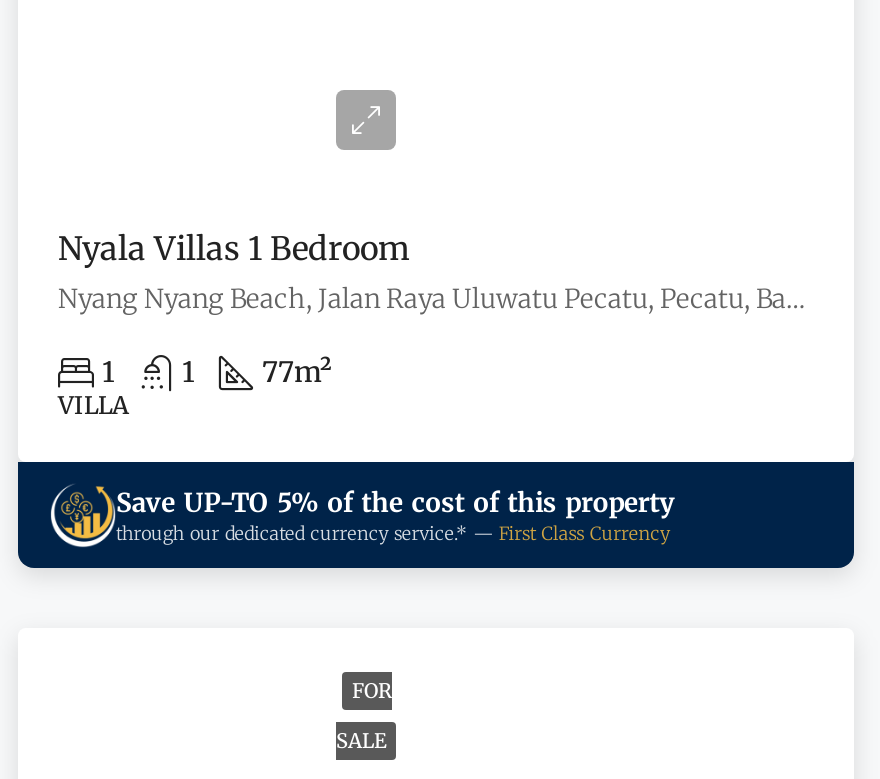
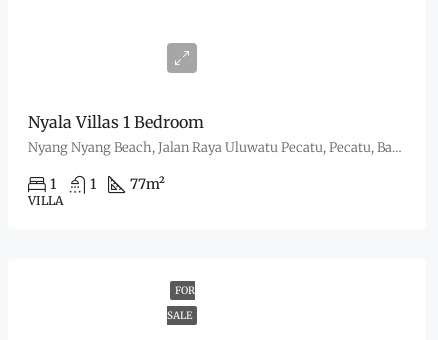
- Save UP-TO 5% of the cost of this property
- through our dedicated currency service.* — First Class Currency
